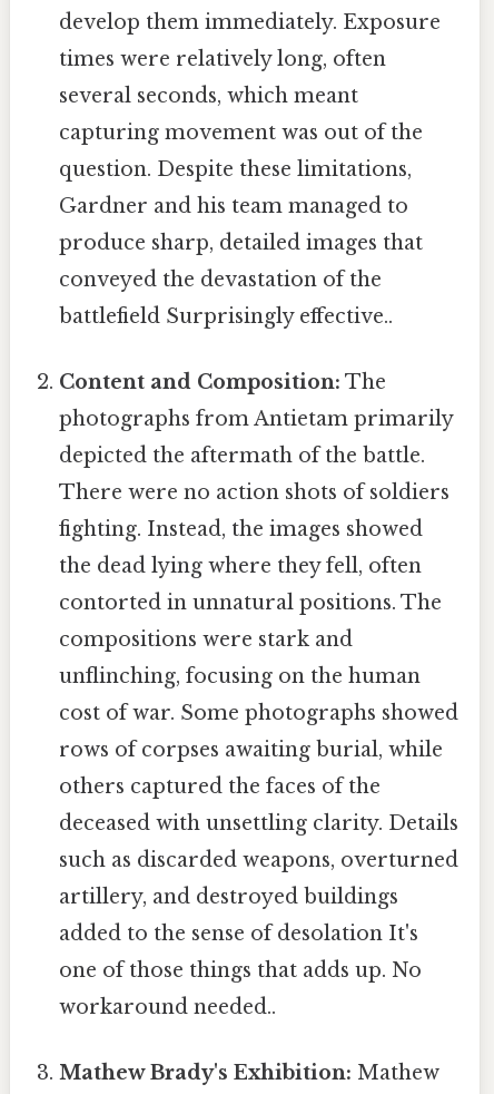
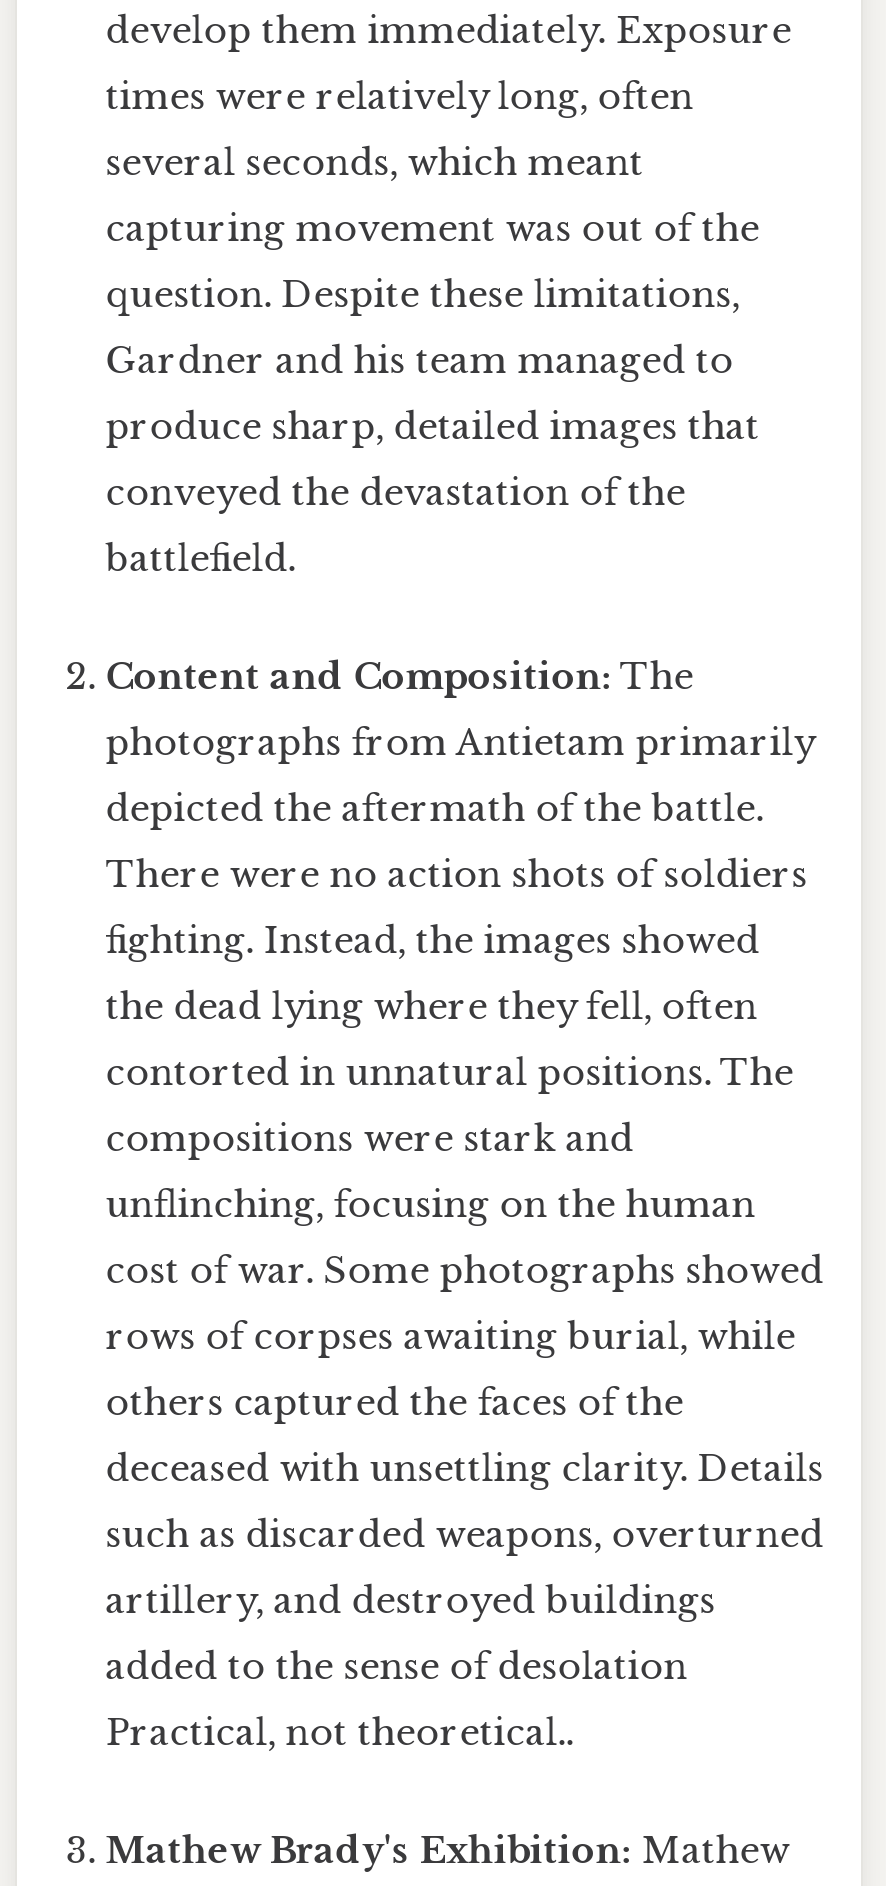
- battlefield Surprisingly effective..
+ battlefield.

- added to the sense of desolation It's
- one of those things that adds up. No
- workaround needed..
+ added to the sense of desolation
+ Practical, not theoretical..
